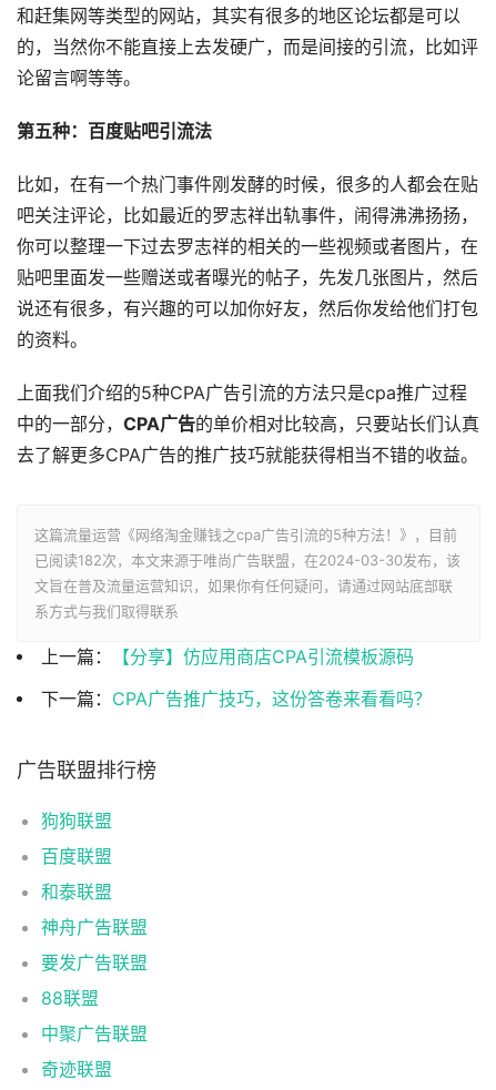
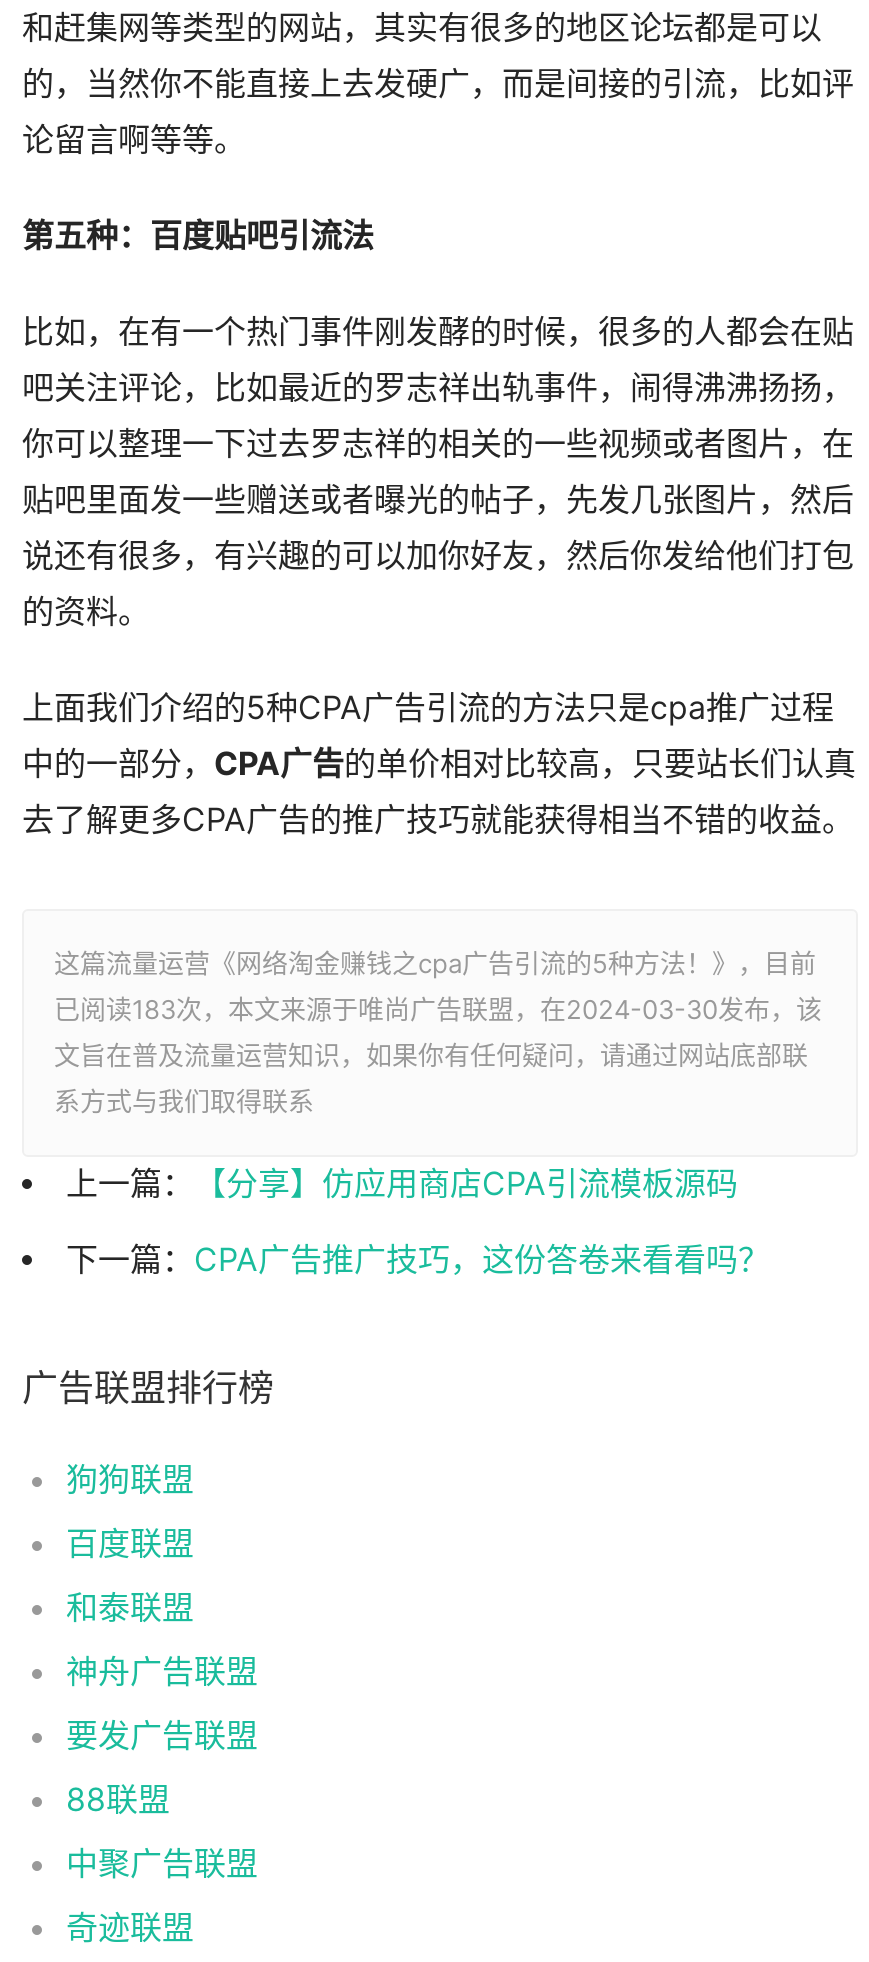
- 已阅读182次，本文来源于唯尚广告联盟，在2024-03-30发布，该
+ 已阅读183次，本文来源于唯尚广告联盟，在2024-03-30发布，该
